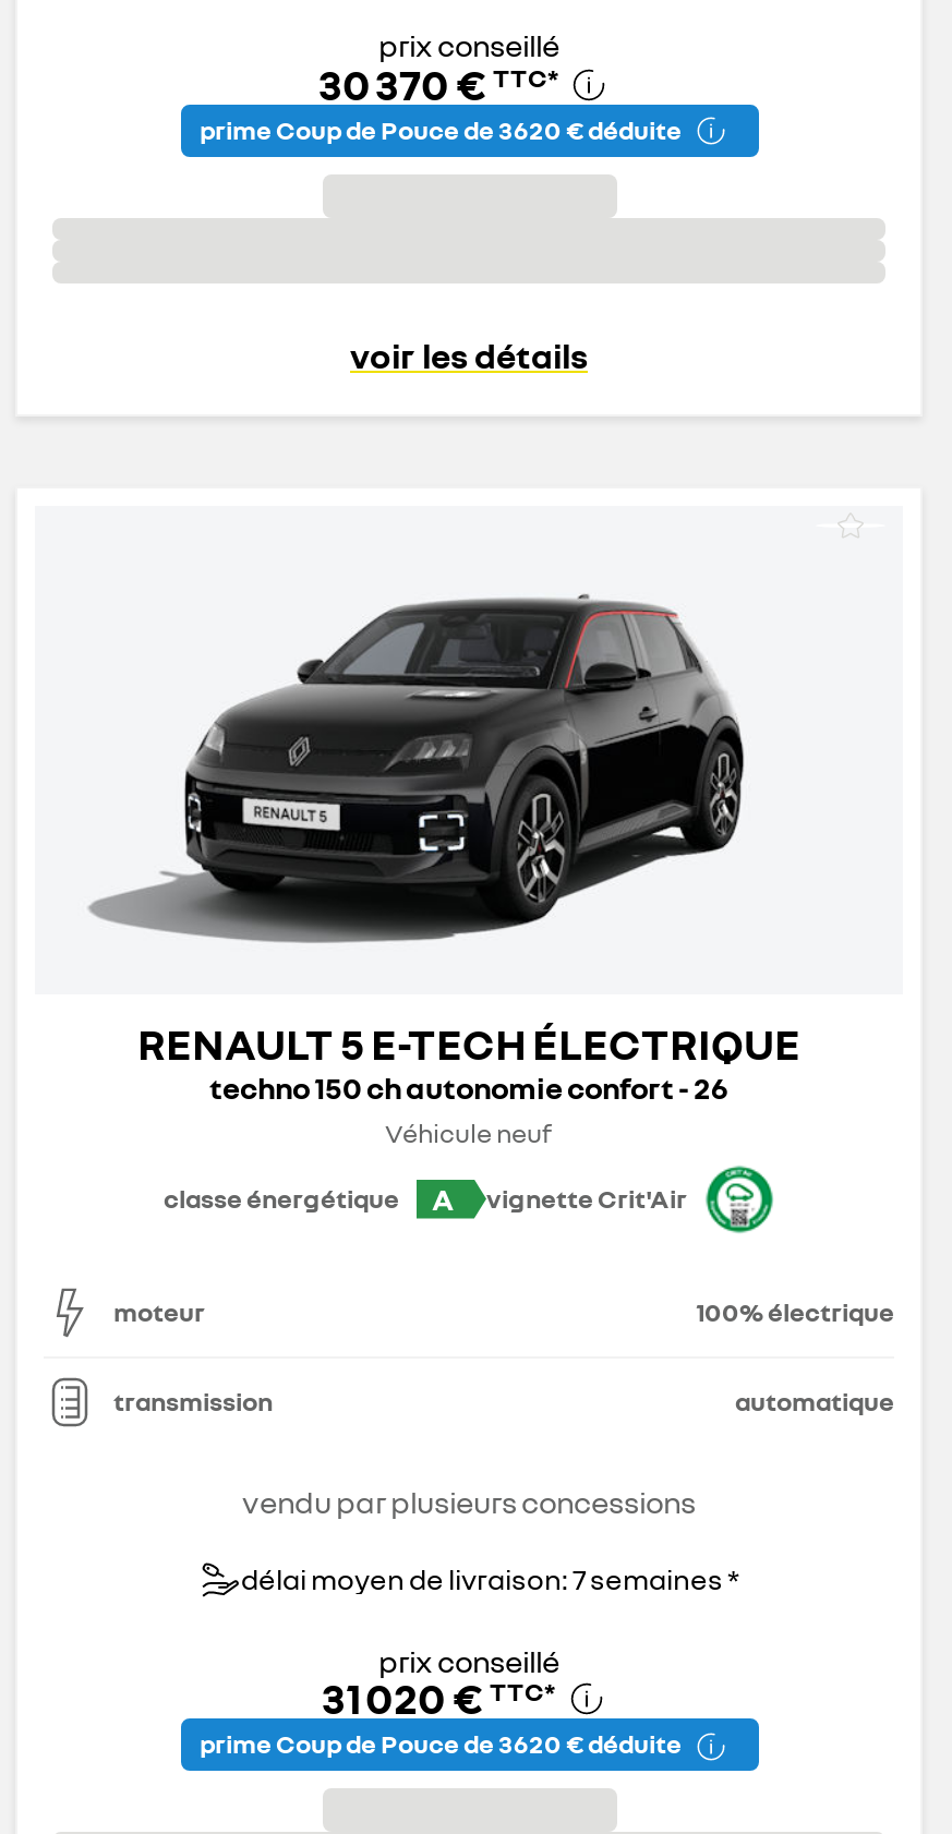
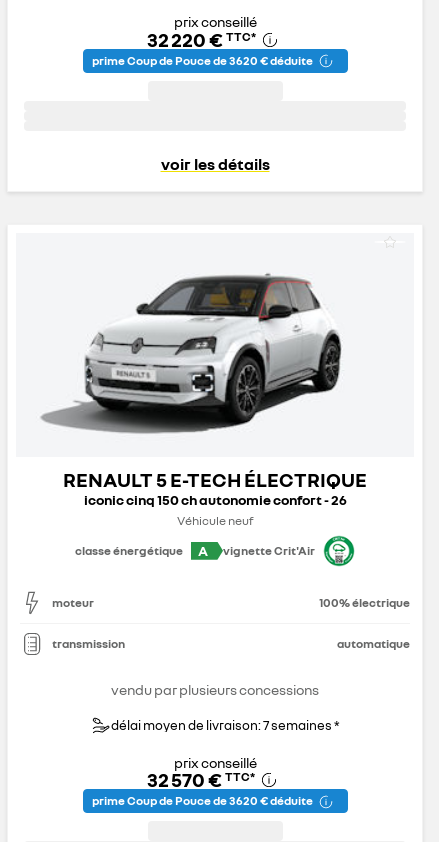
- 30 370 € TTC*
+ 32 220 € TTC*

- [image]
+ [image]

- techno 150 ch autonomie confort - 26
+ iconic cinq 150 ch autonomie confort - 26

- 31 020 € TTC*
+ 32 570 € TTC*
